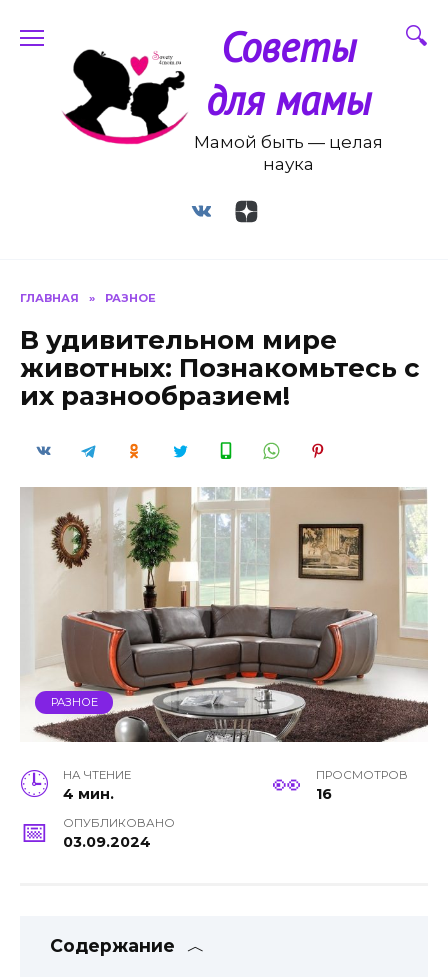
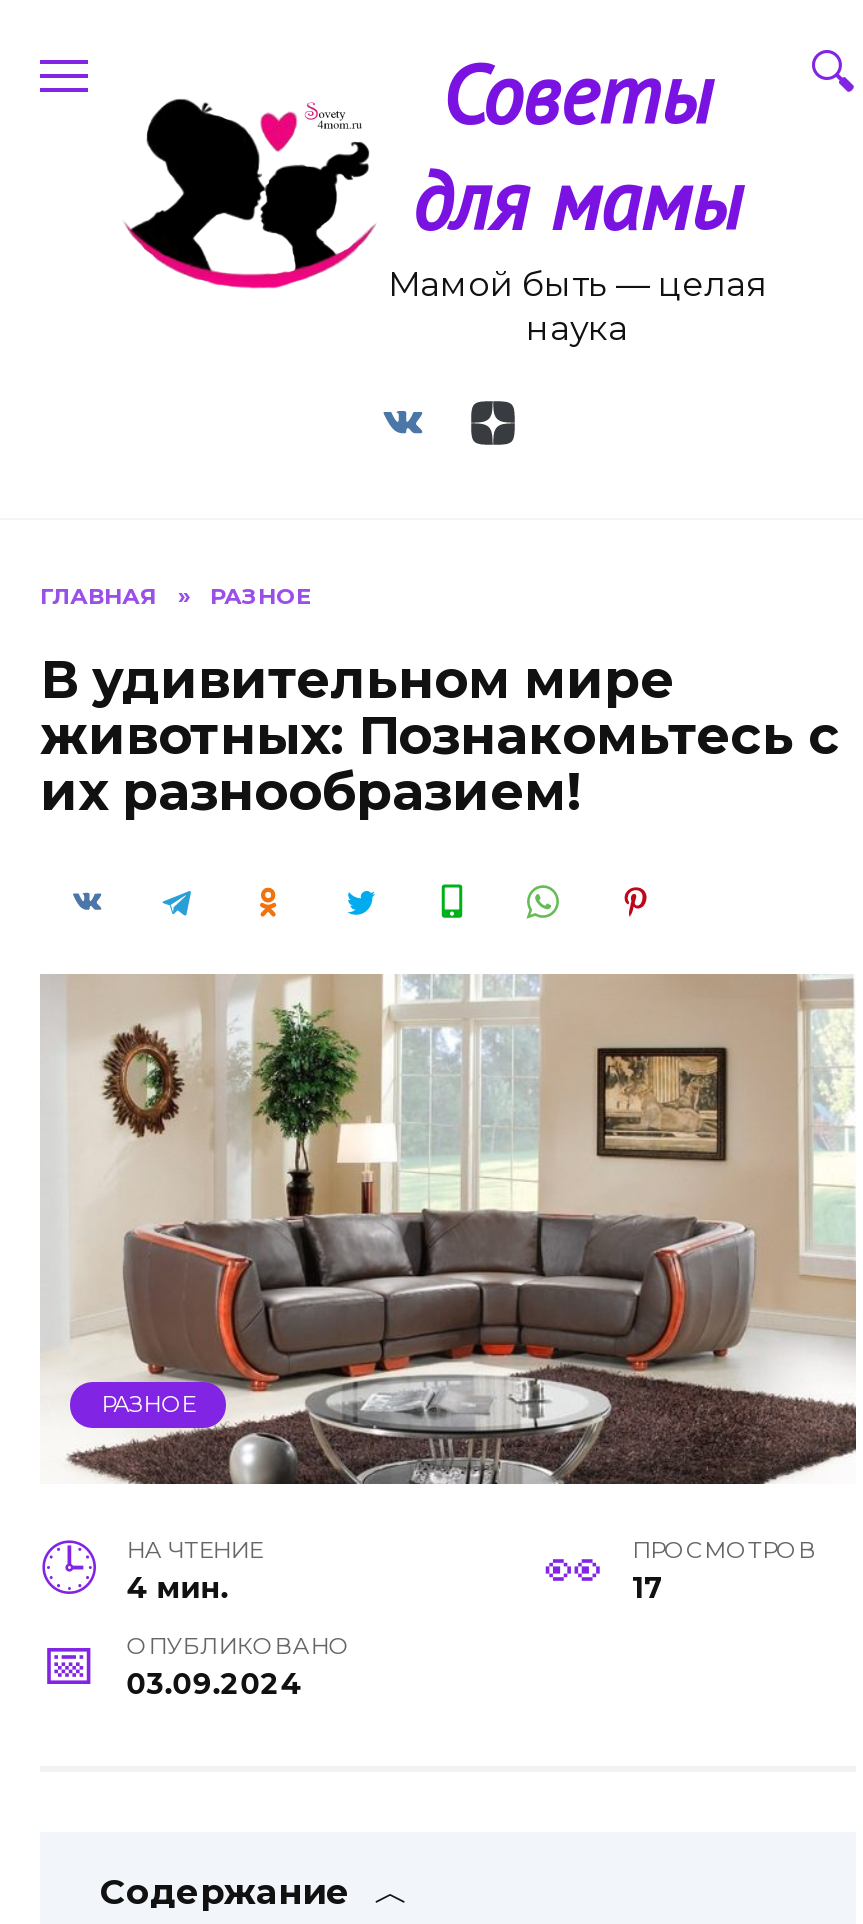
- 16
+ 17
